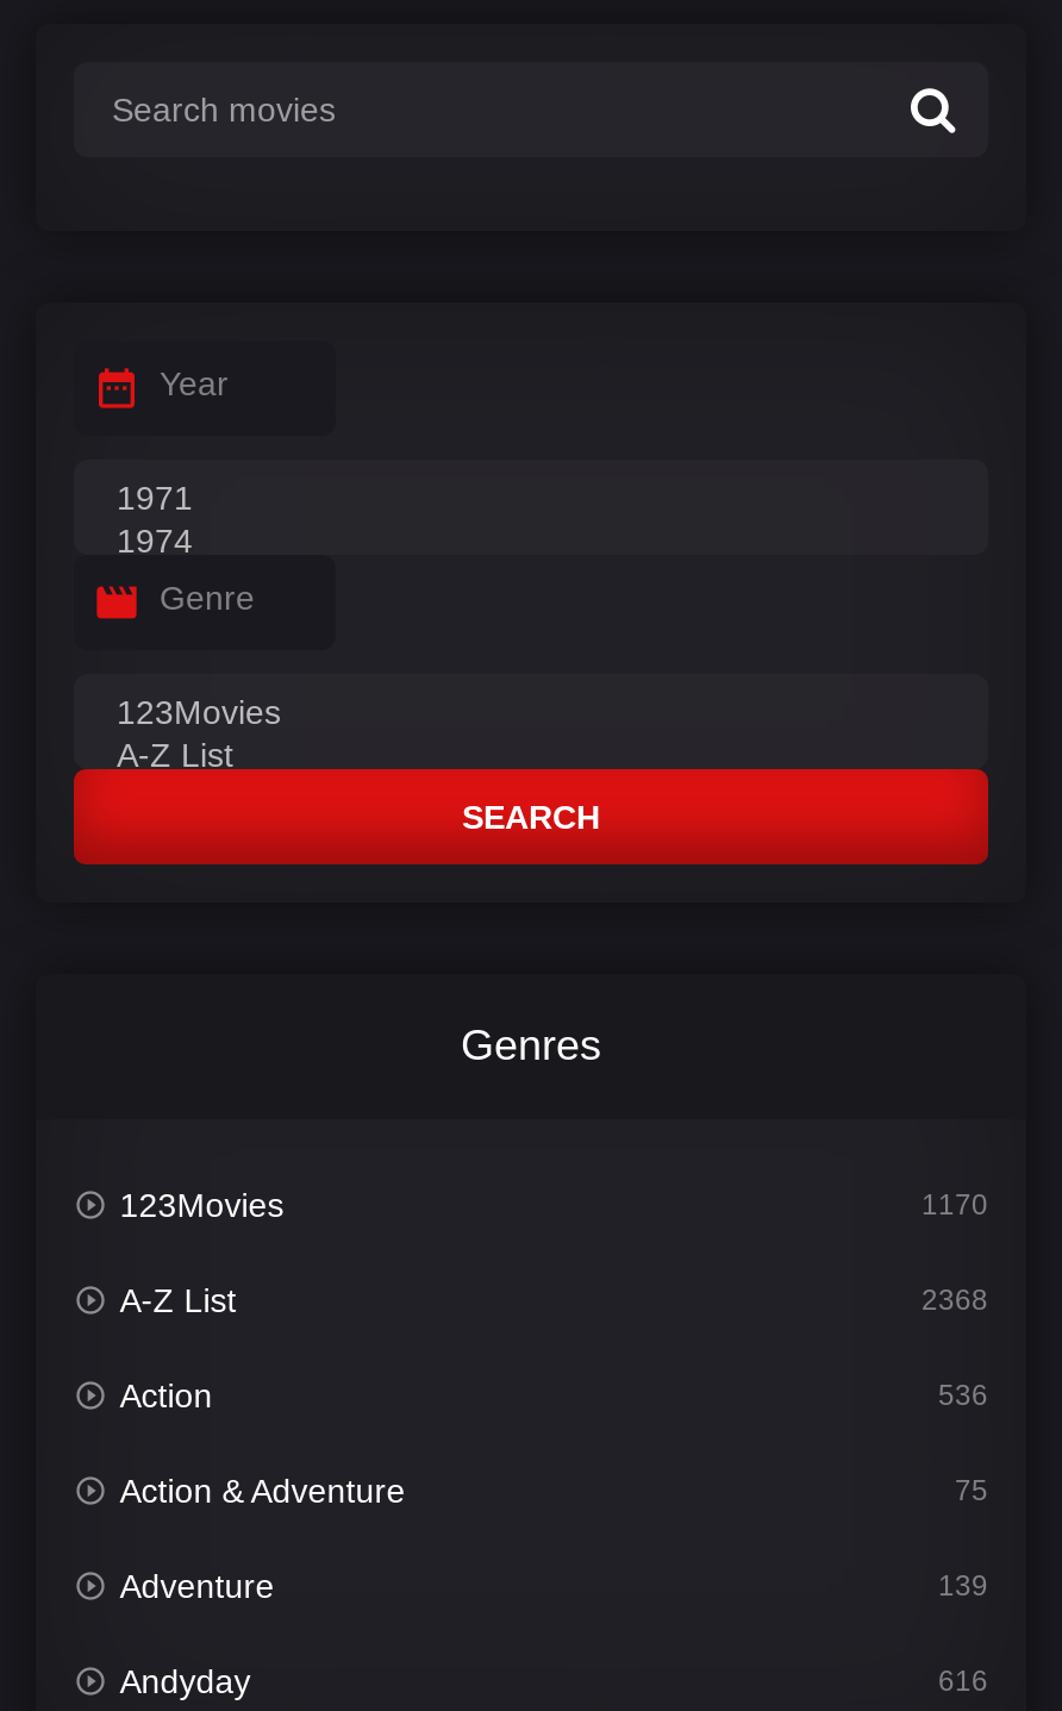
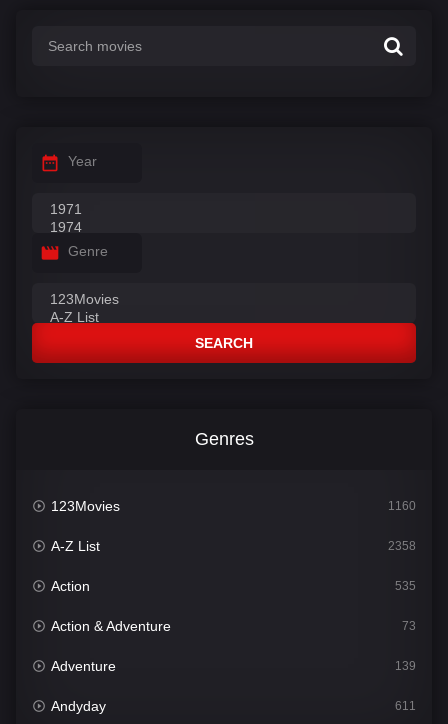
- 1170
+ 1160

- 2368
+ 2358

- 536
+ 535

- 75
+ 73

- 616
+ 611
